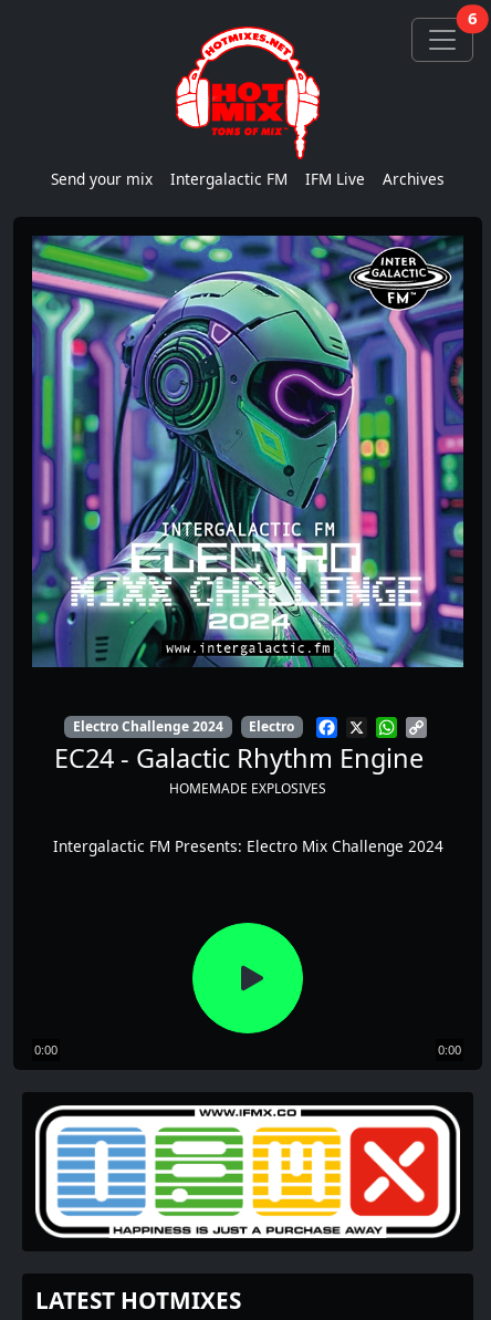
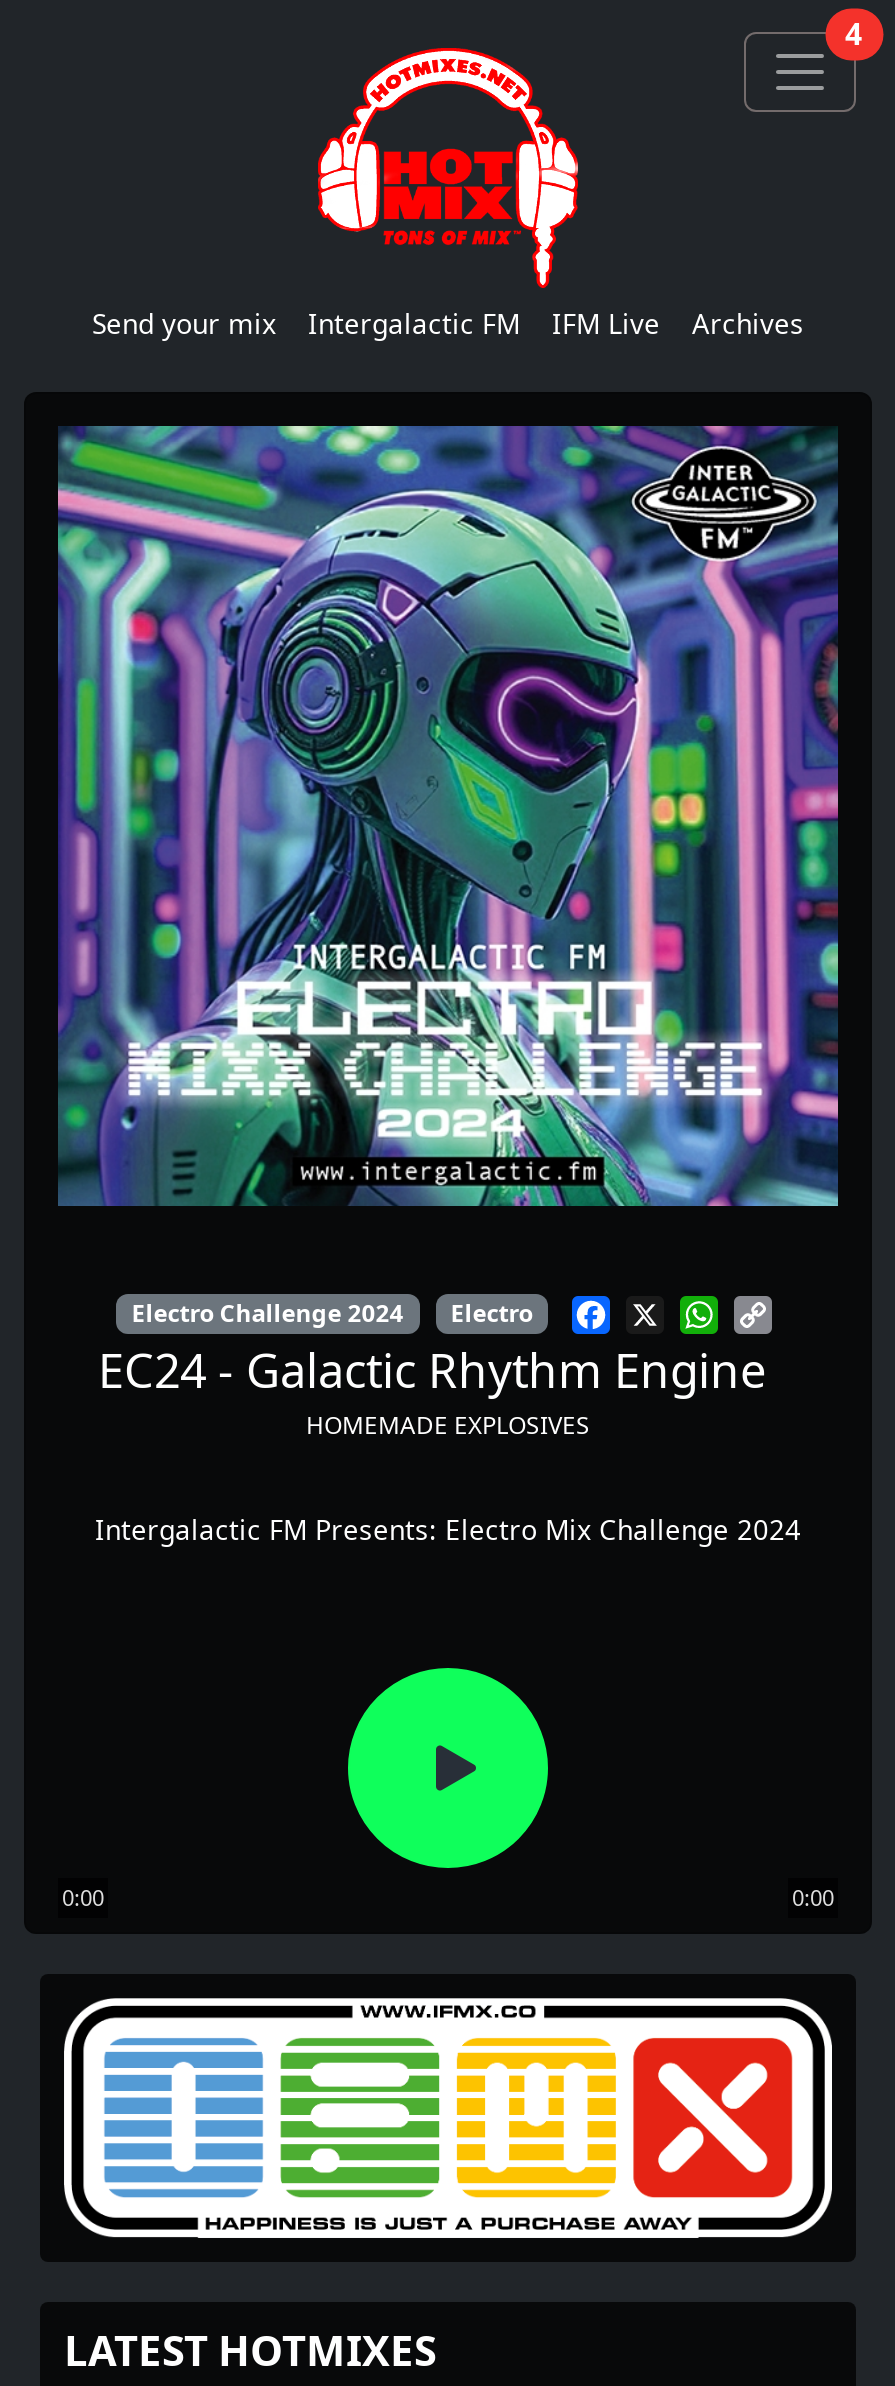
- 6
+ 4
